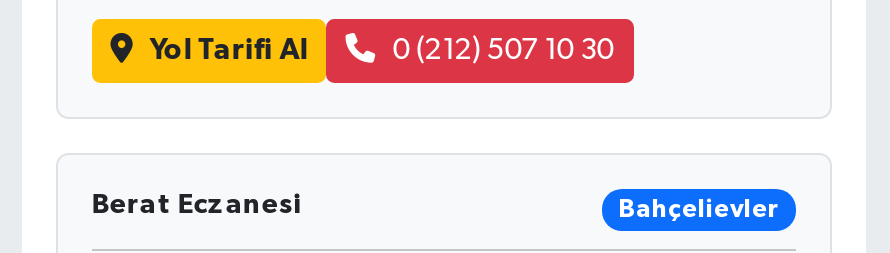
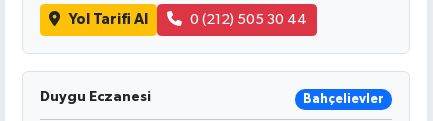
- 0 (212) 507 10 30
+ 0 (212) 505 30 44

- Berat Eczanesi
+ Duygu Eczanesi
